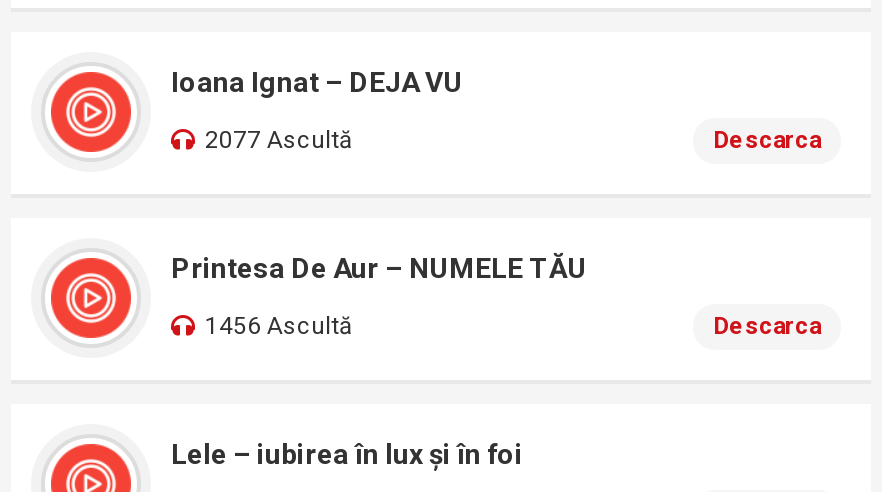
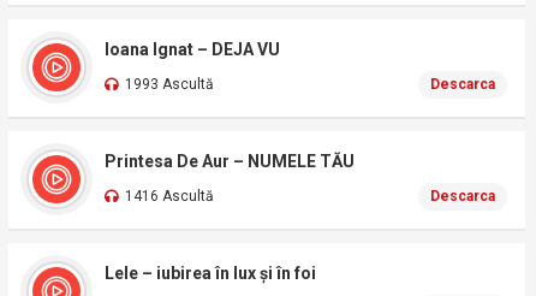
- 2077 Ascultă
+ 1993 Ascultă

- 1456 Ascultă
+ 1416 Ascultă
